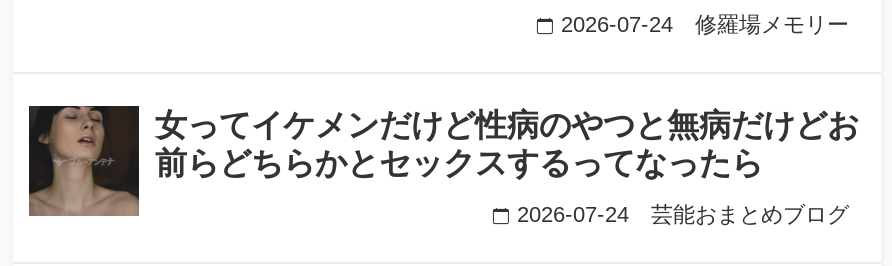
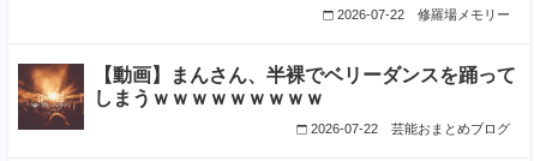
- 2026-07-24 修羅場メモリー
+ 2026-07-22 修羅場メモリー

- [image]
- 女ってイケメンだけど性病のやつと無病だけどお
- 前らどちらかとセックスするってなったら
+ [image]
+ 【動画】まんさん、半裸でベリーダンスを踊って
+ しまうｗｗｗｗｗｗｗｗｗ

- 2026-07-24 芸能おまとめブログ
+ 2026-07-22 芸能おまとめブログ
